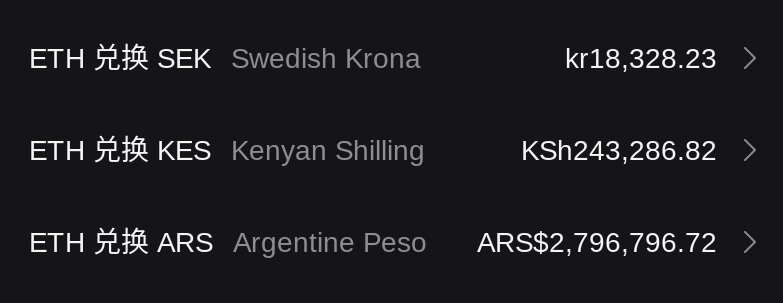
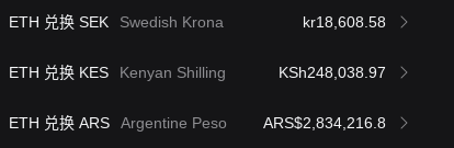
- kr18,328.23
+ kr18,608.58

- KSh243,286.82
+ KSh248,038.97

- ARS$2,796,796.72
+ ARS$2,834,216.8
